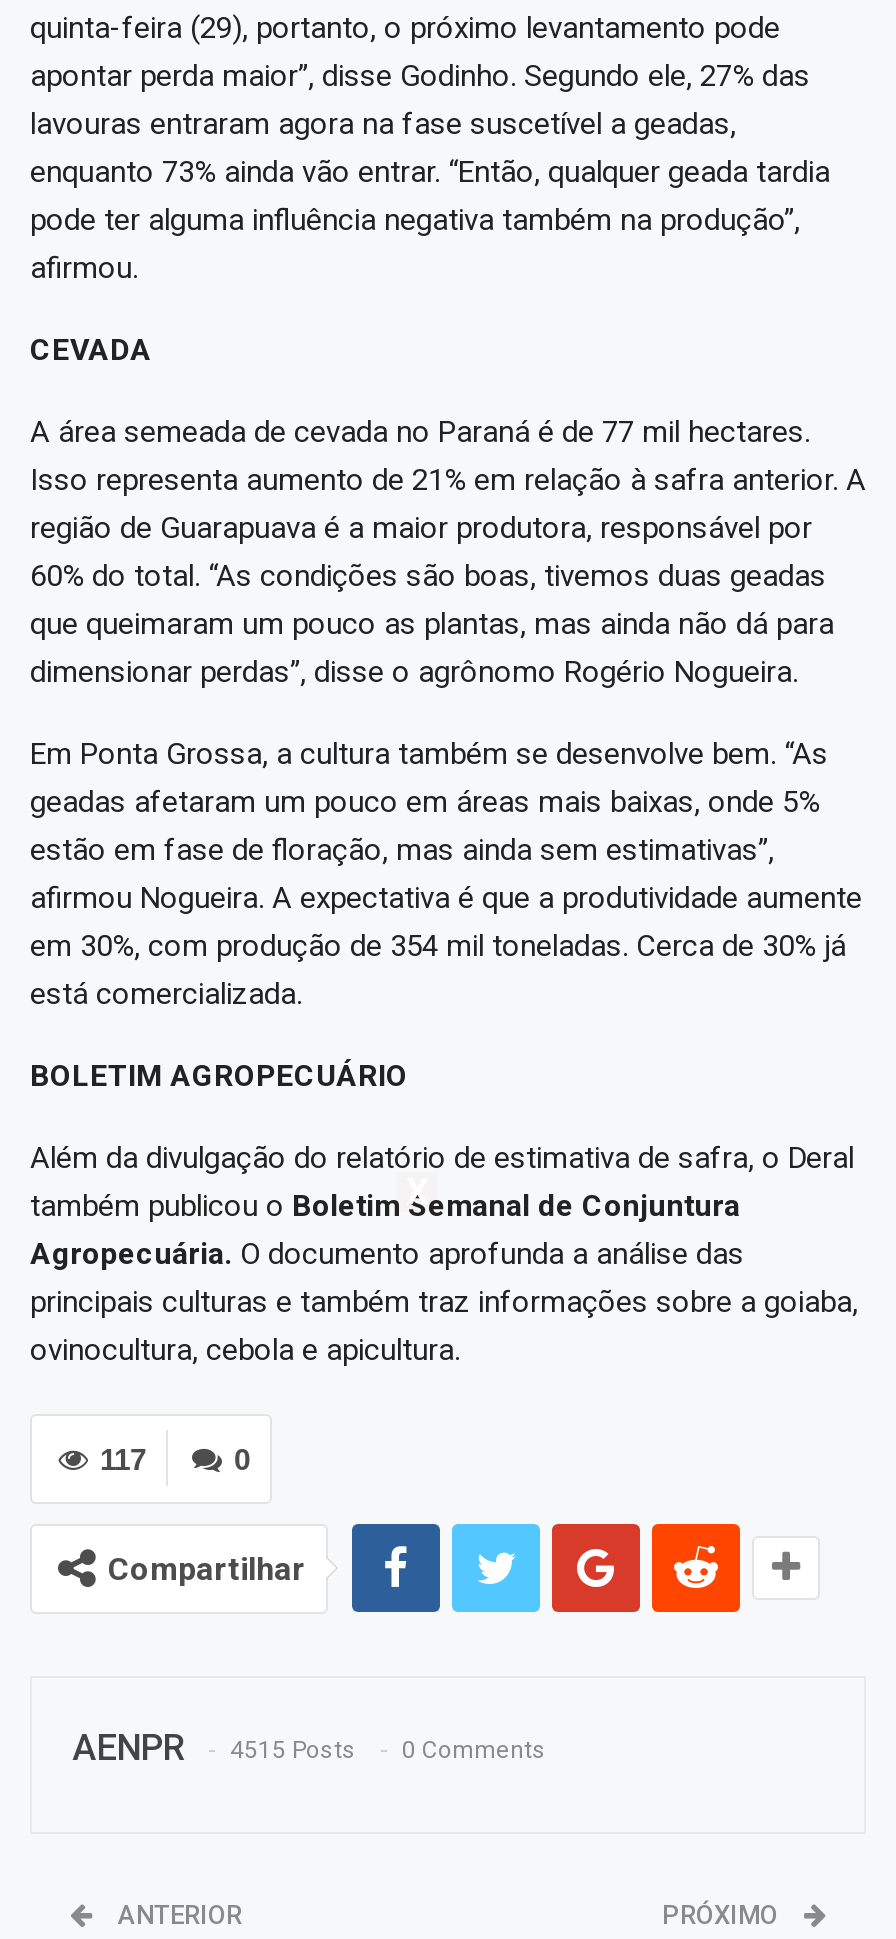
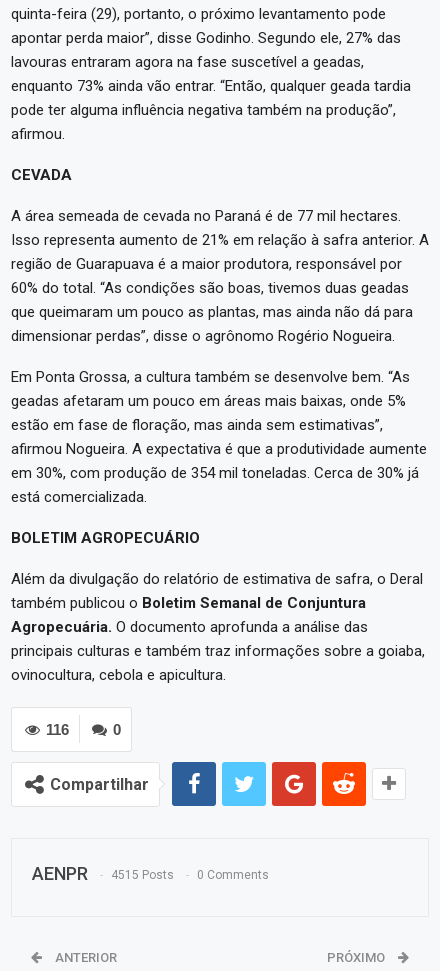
- 117
+ 116
